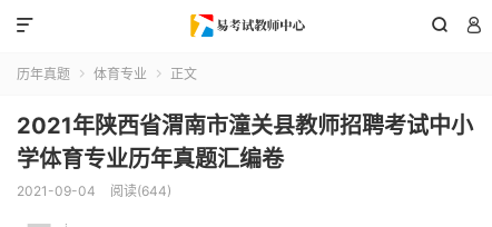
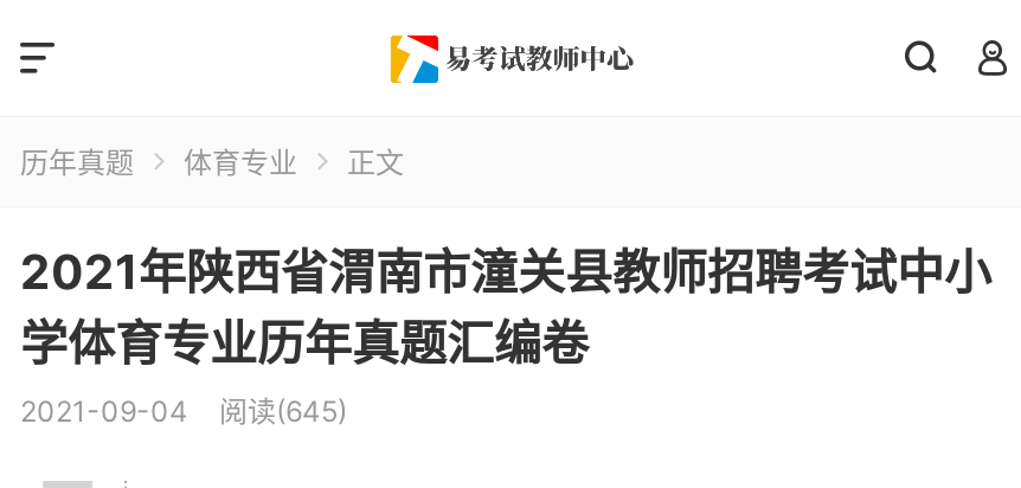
- 2021-09-04 阅读(644)
+ 2021-09-04 阅读(645)
